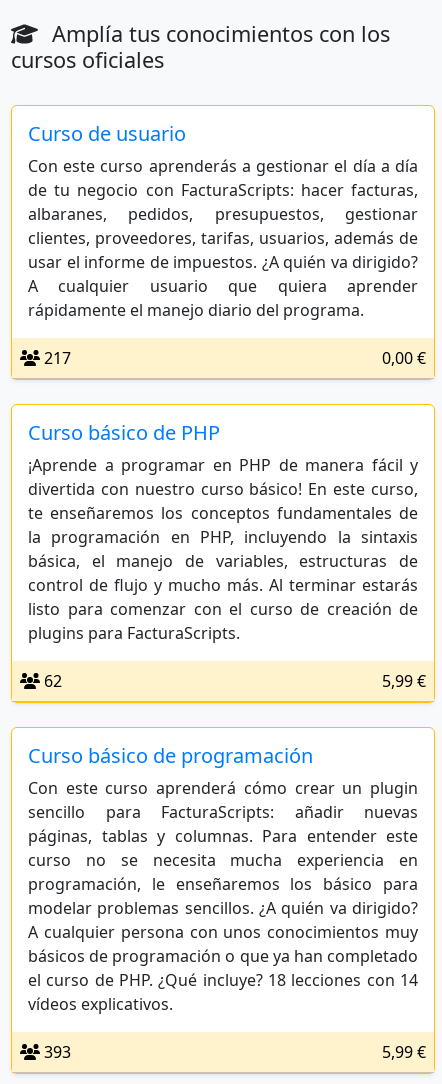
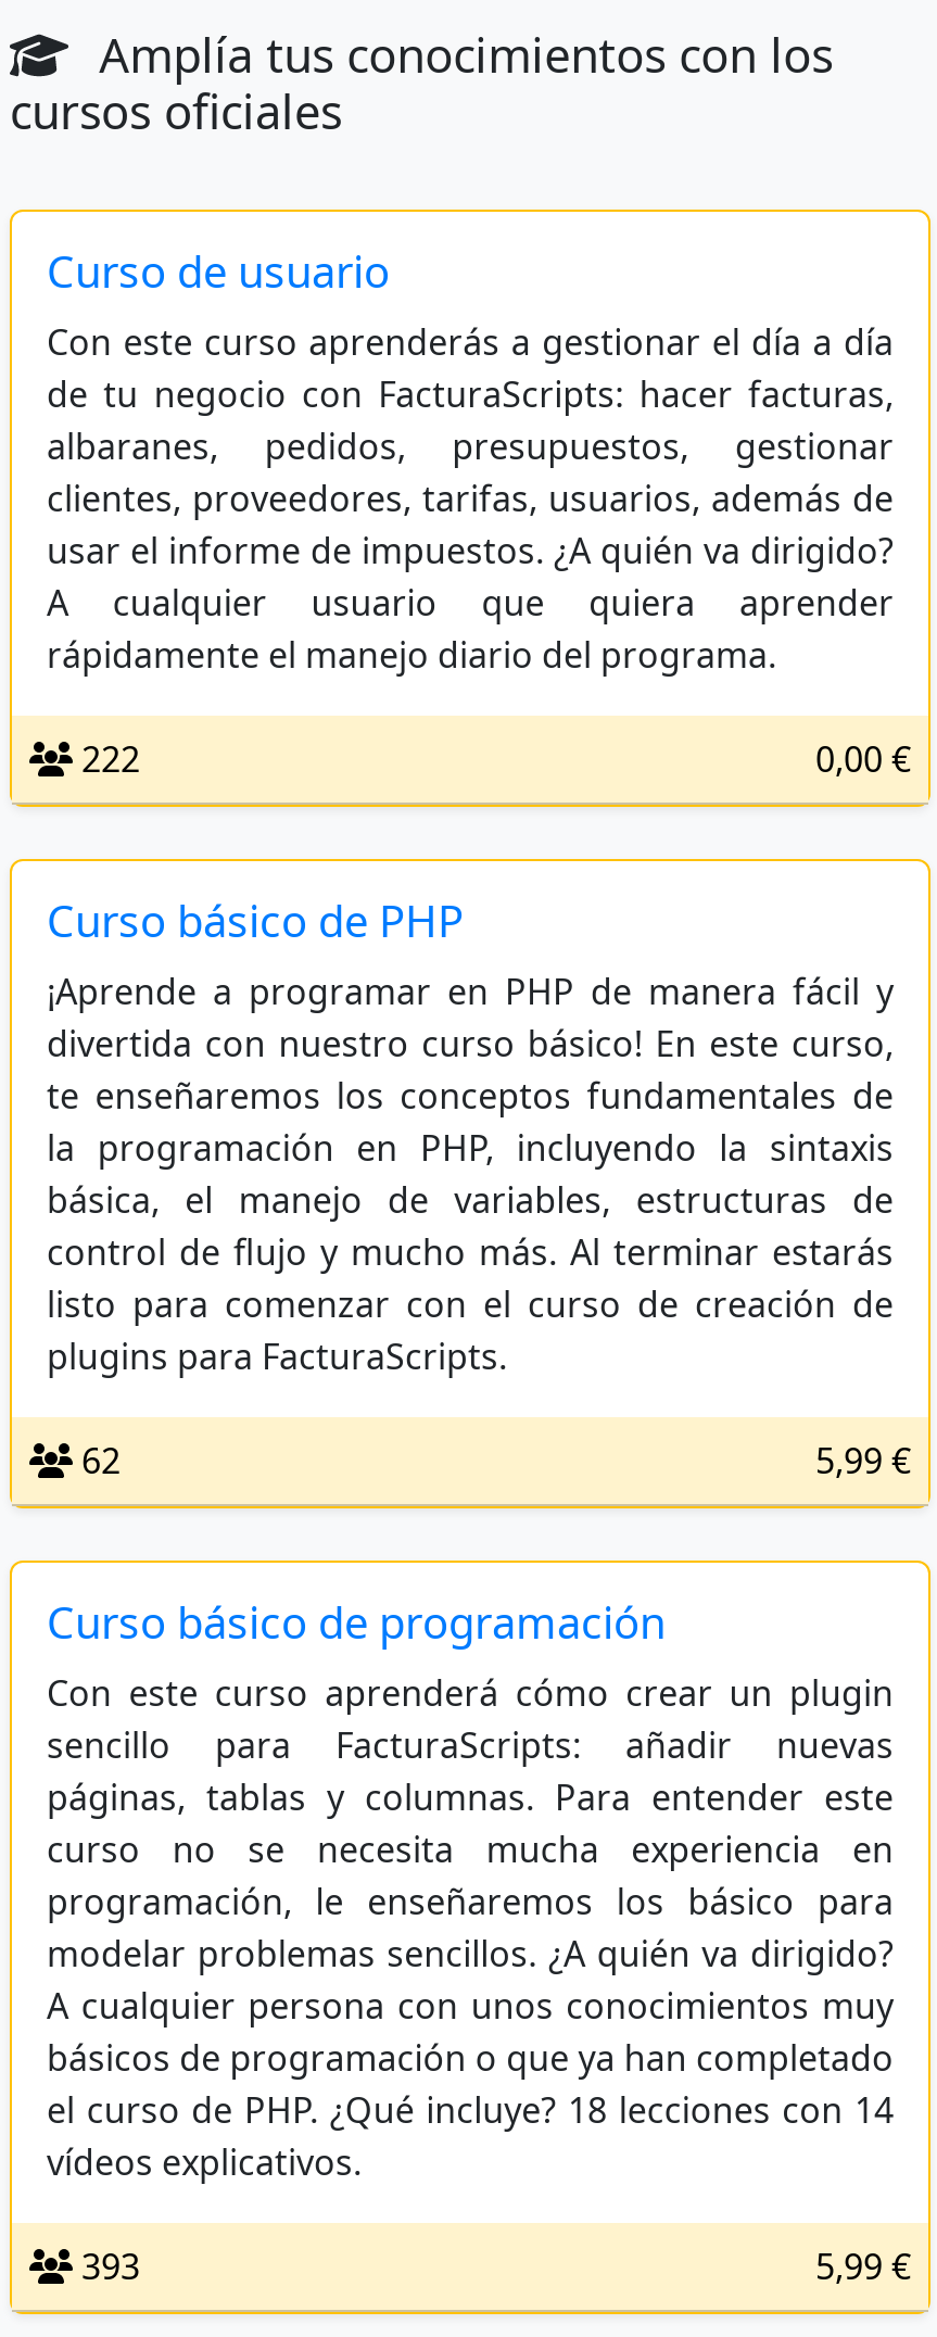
- 217
+ 222
